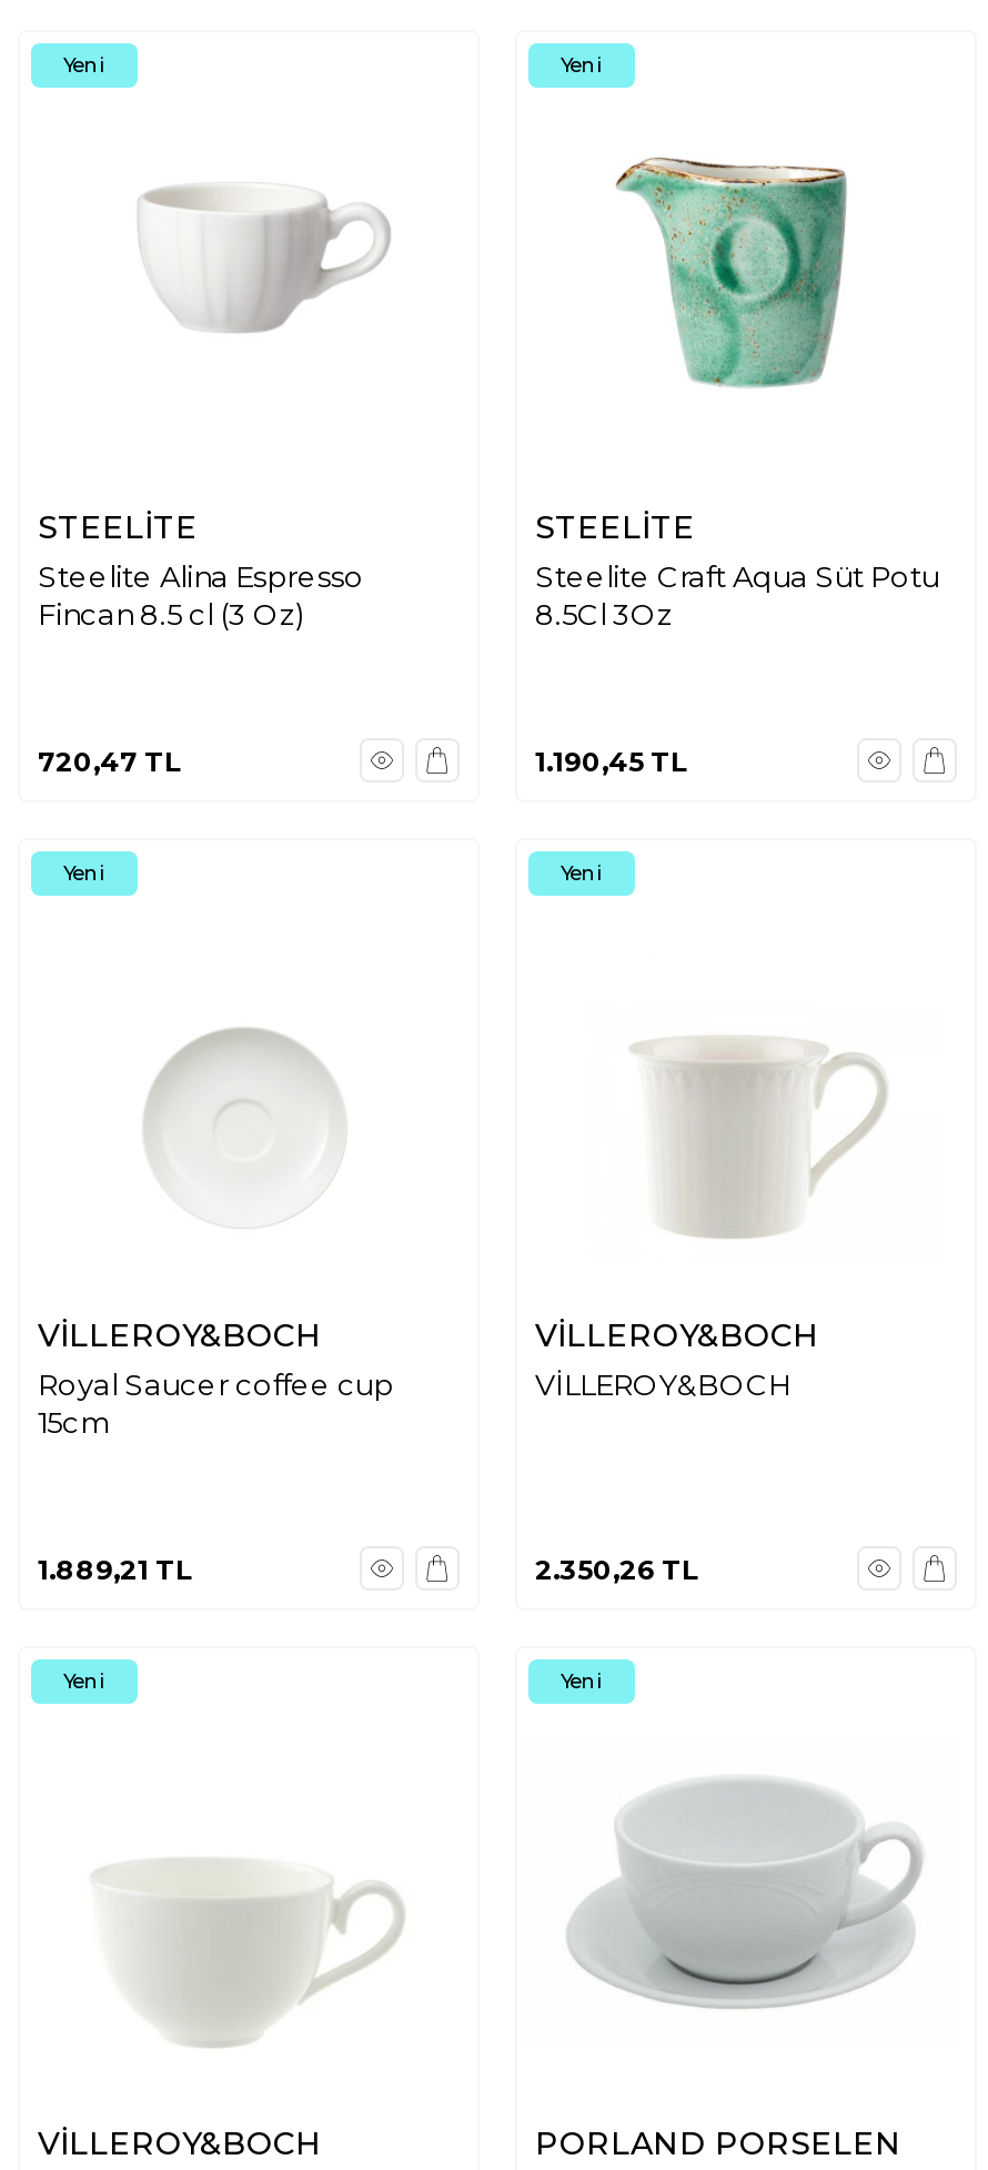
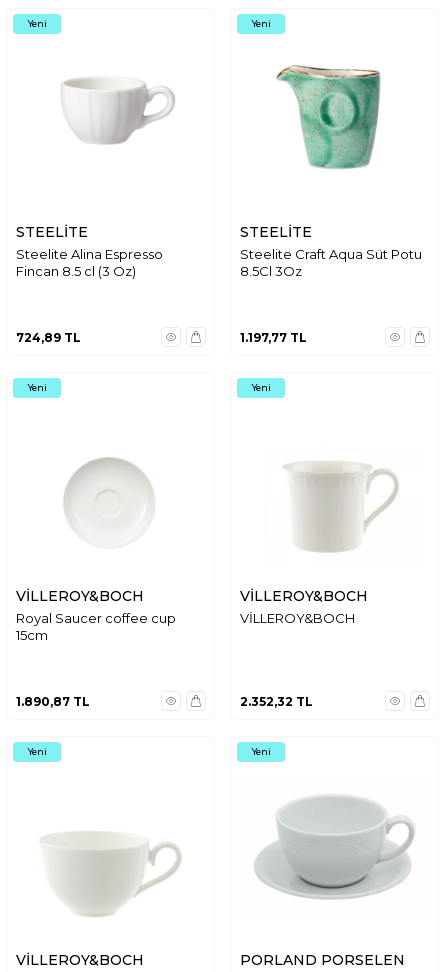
- 720,47 TL
+ 724,89 TL

- 1.190,45 TL
+ 1.197,77 TL

- 1.889,21 TL
+ 1.890,87 TL

- 2.350,26 TL
+ 2.352,32 TL
